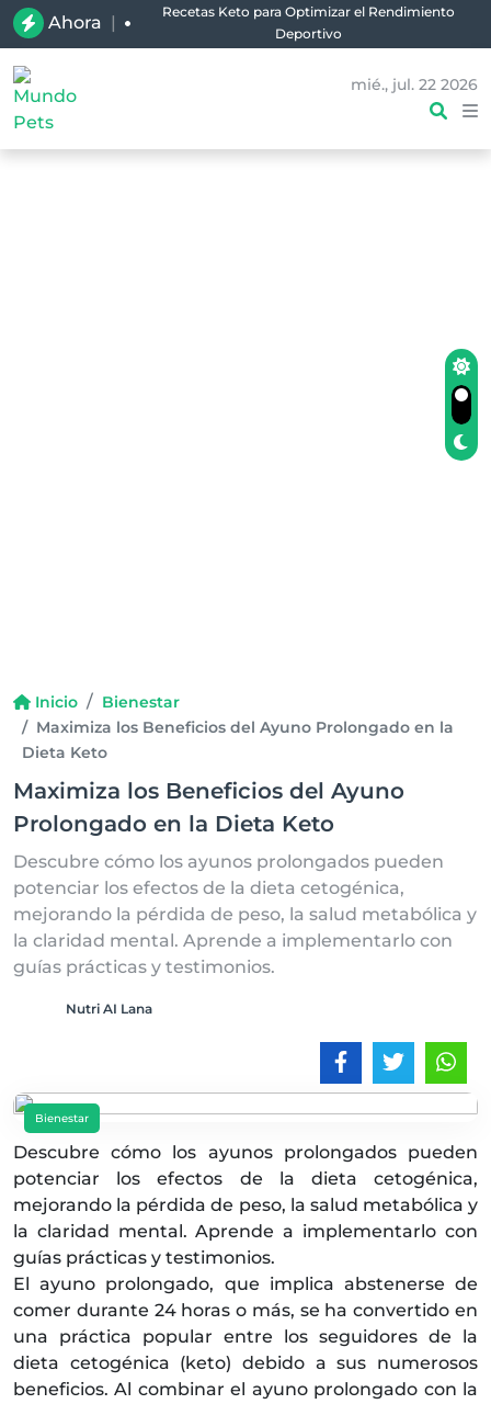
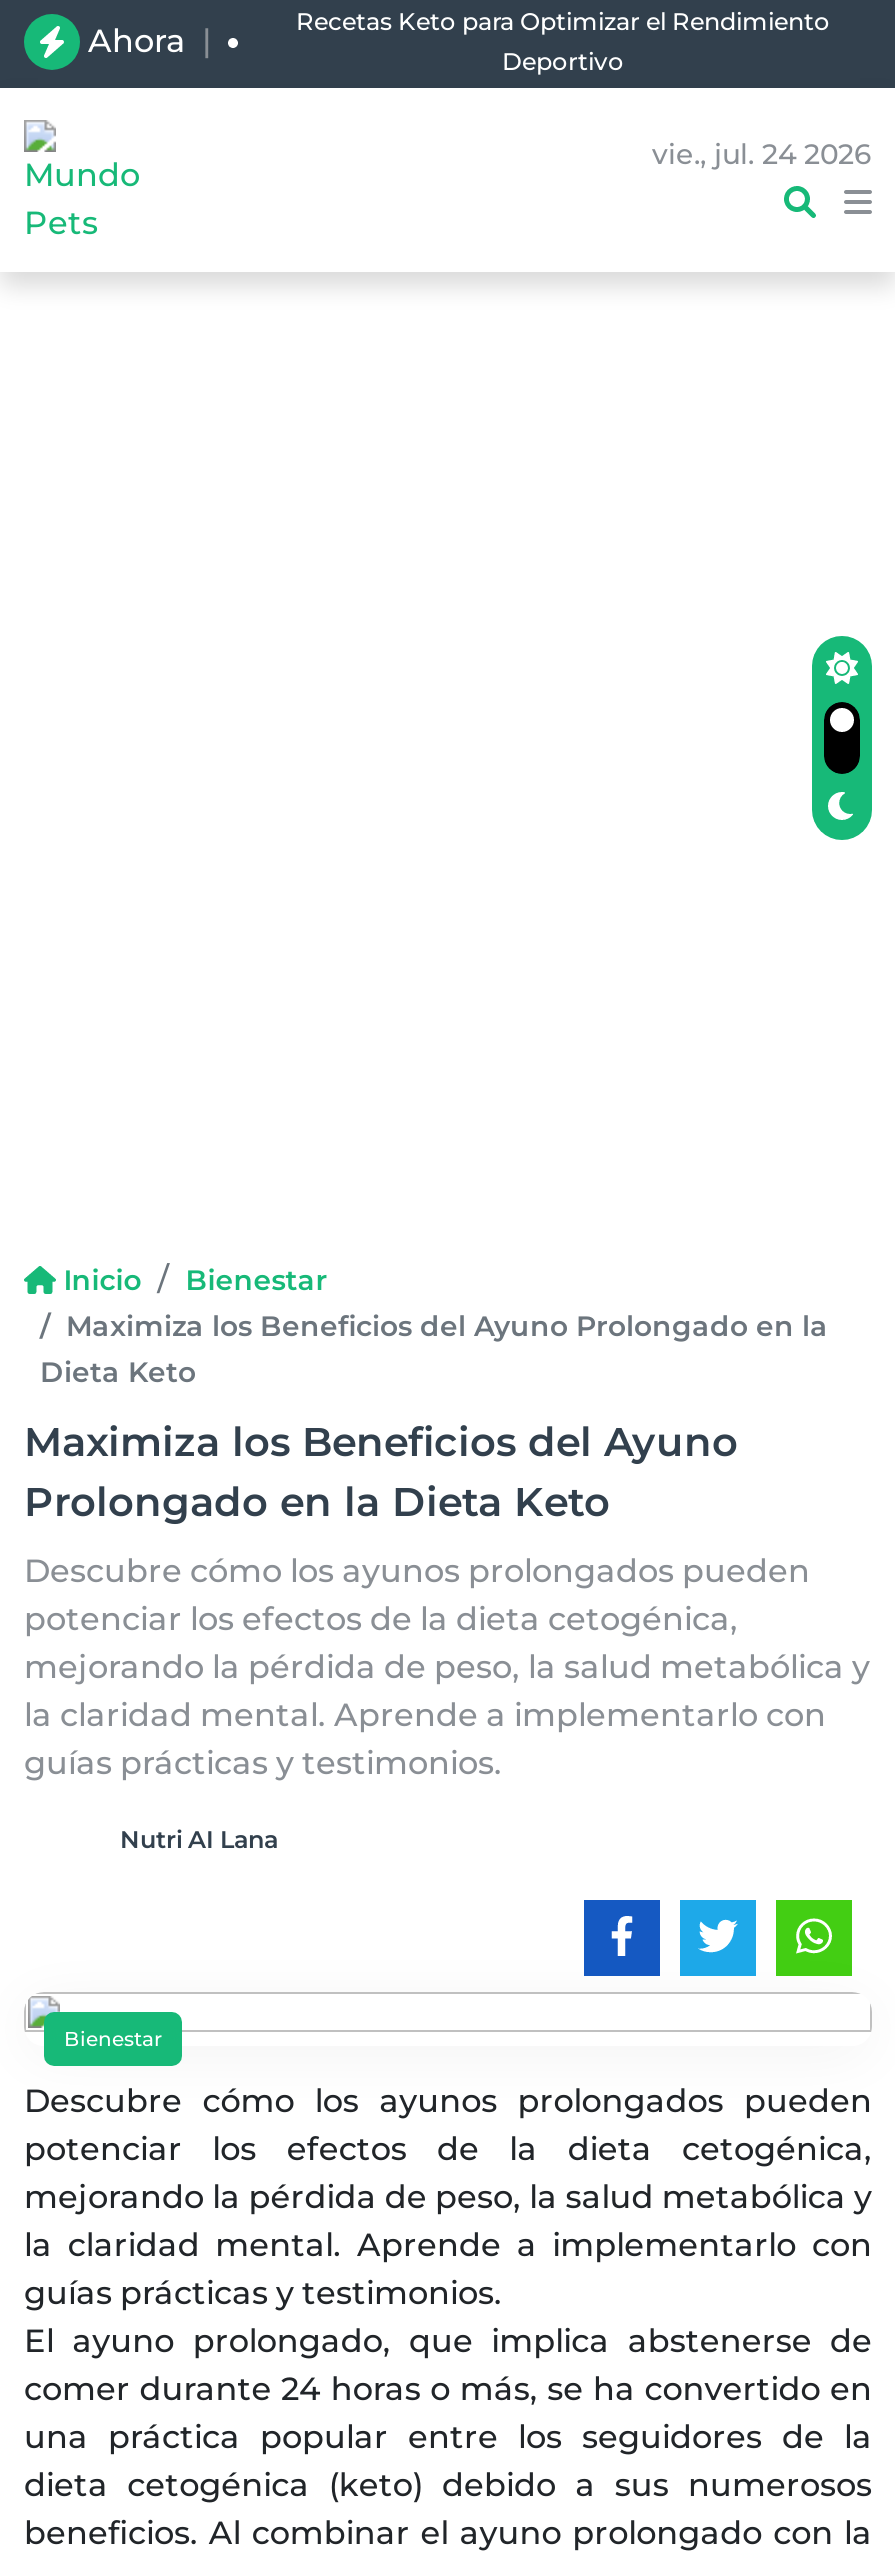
- mié., jul. 22 2026
+ vie., jul. 24 2026
